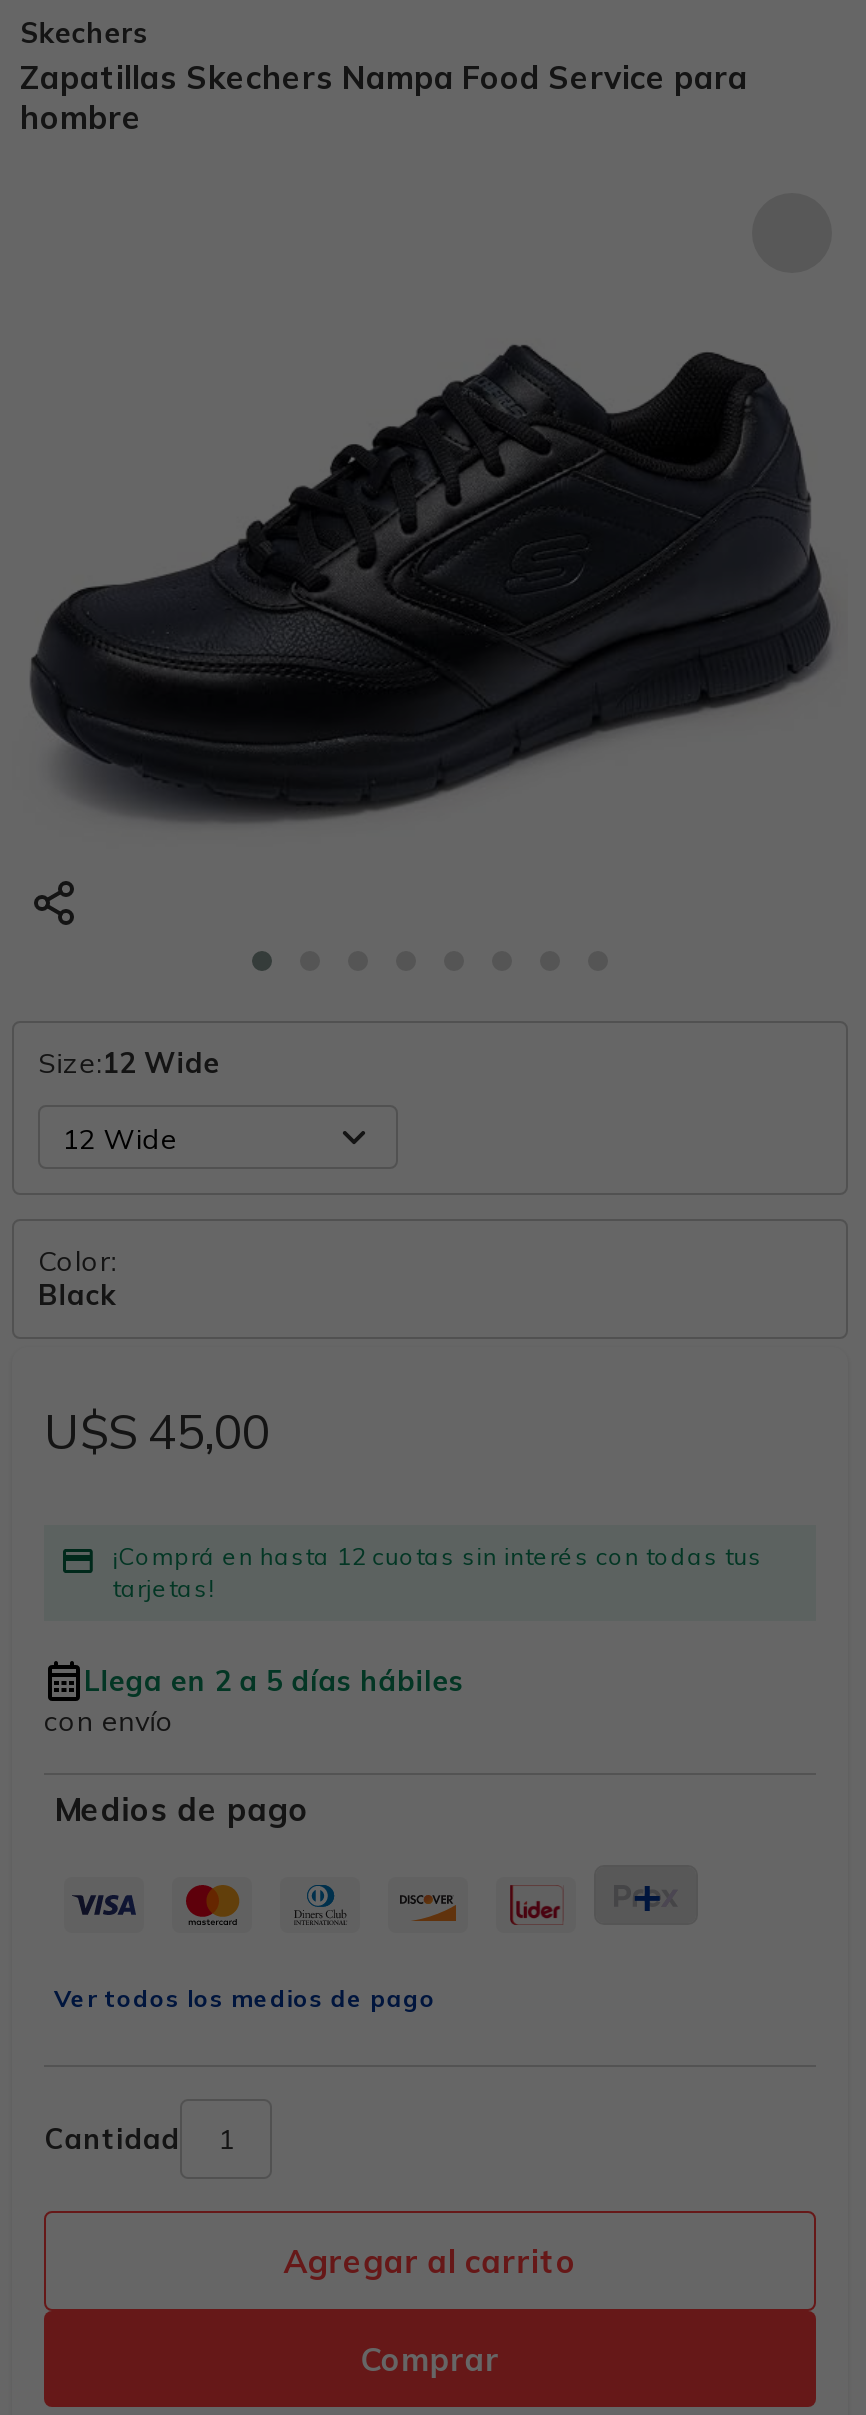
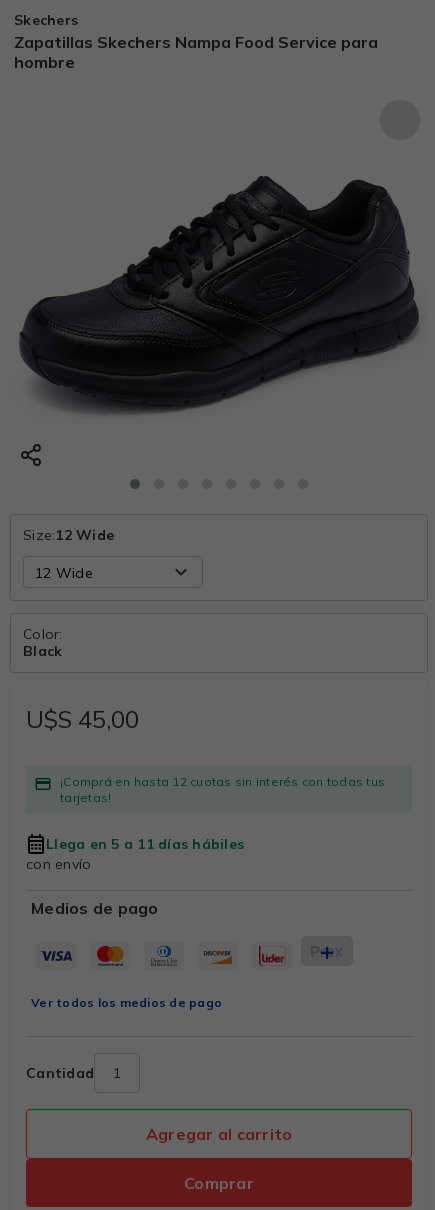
- Llega en 2 a 5 días hábiles
+ Llega en 5 a 11 días hábiles
